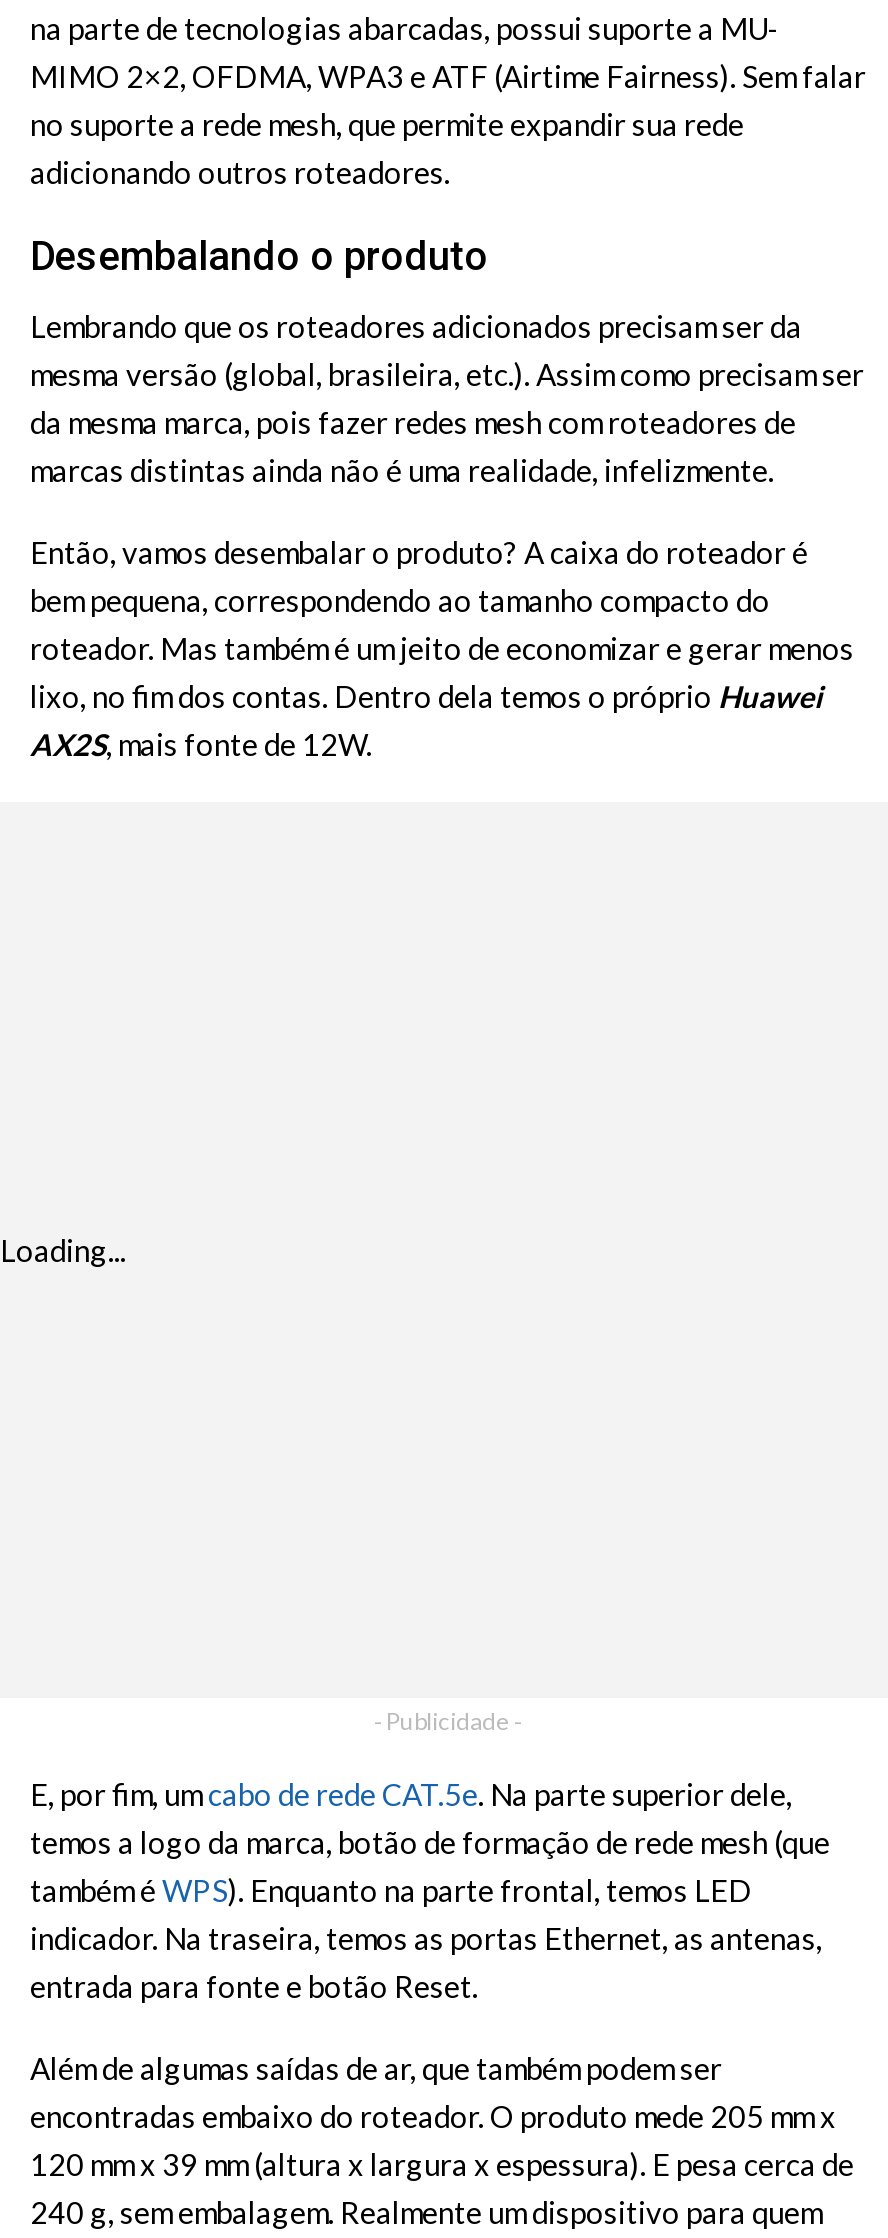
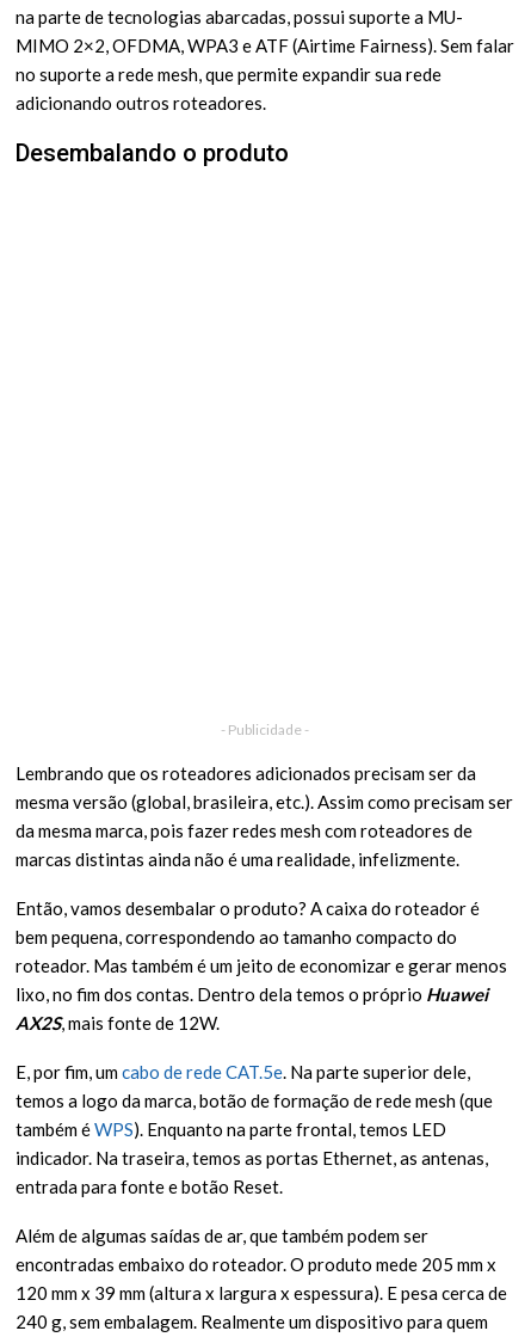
moved down: Lembrando que os roteadores adicionados precisam ser da | mesma versão (global, brasileira, etc.). Assim como precisam ser | da mesma marca, pois fazer redes mesh com roteadores de | ... | lixo, no fim dos contas. Dentro dela temos o próprio Huawei | AX2S, mais fonte de 12W.

- Loading...

moved up: - Publicidade -
